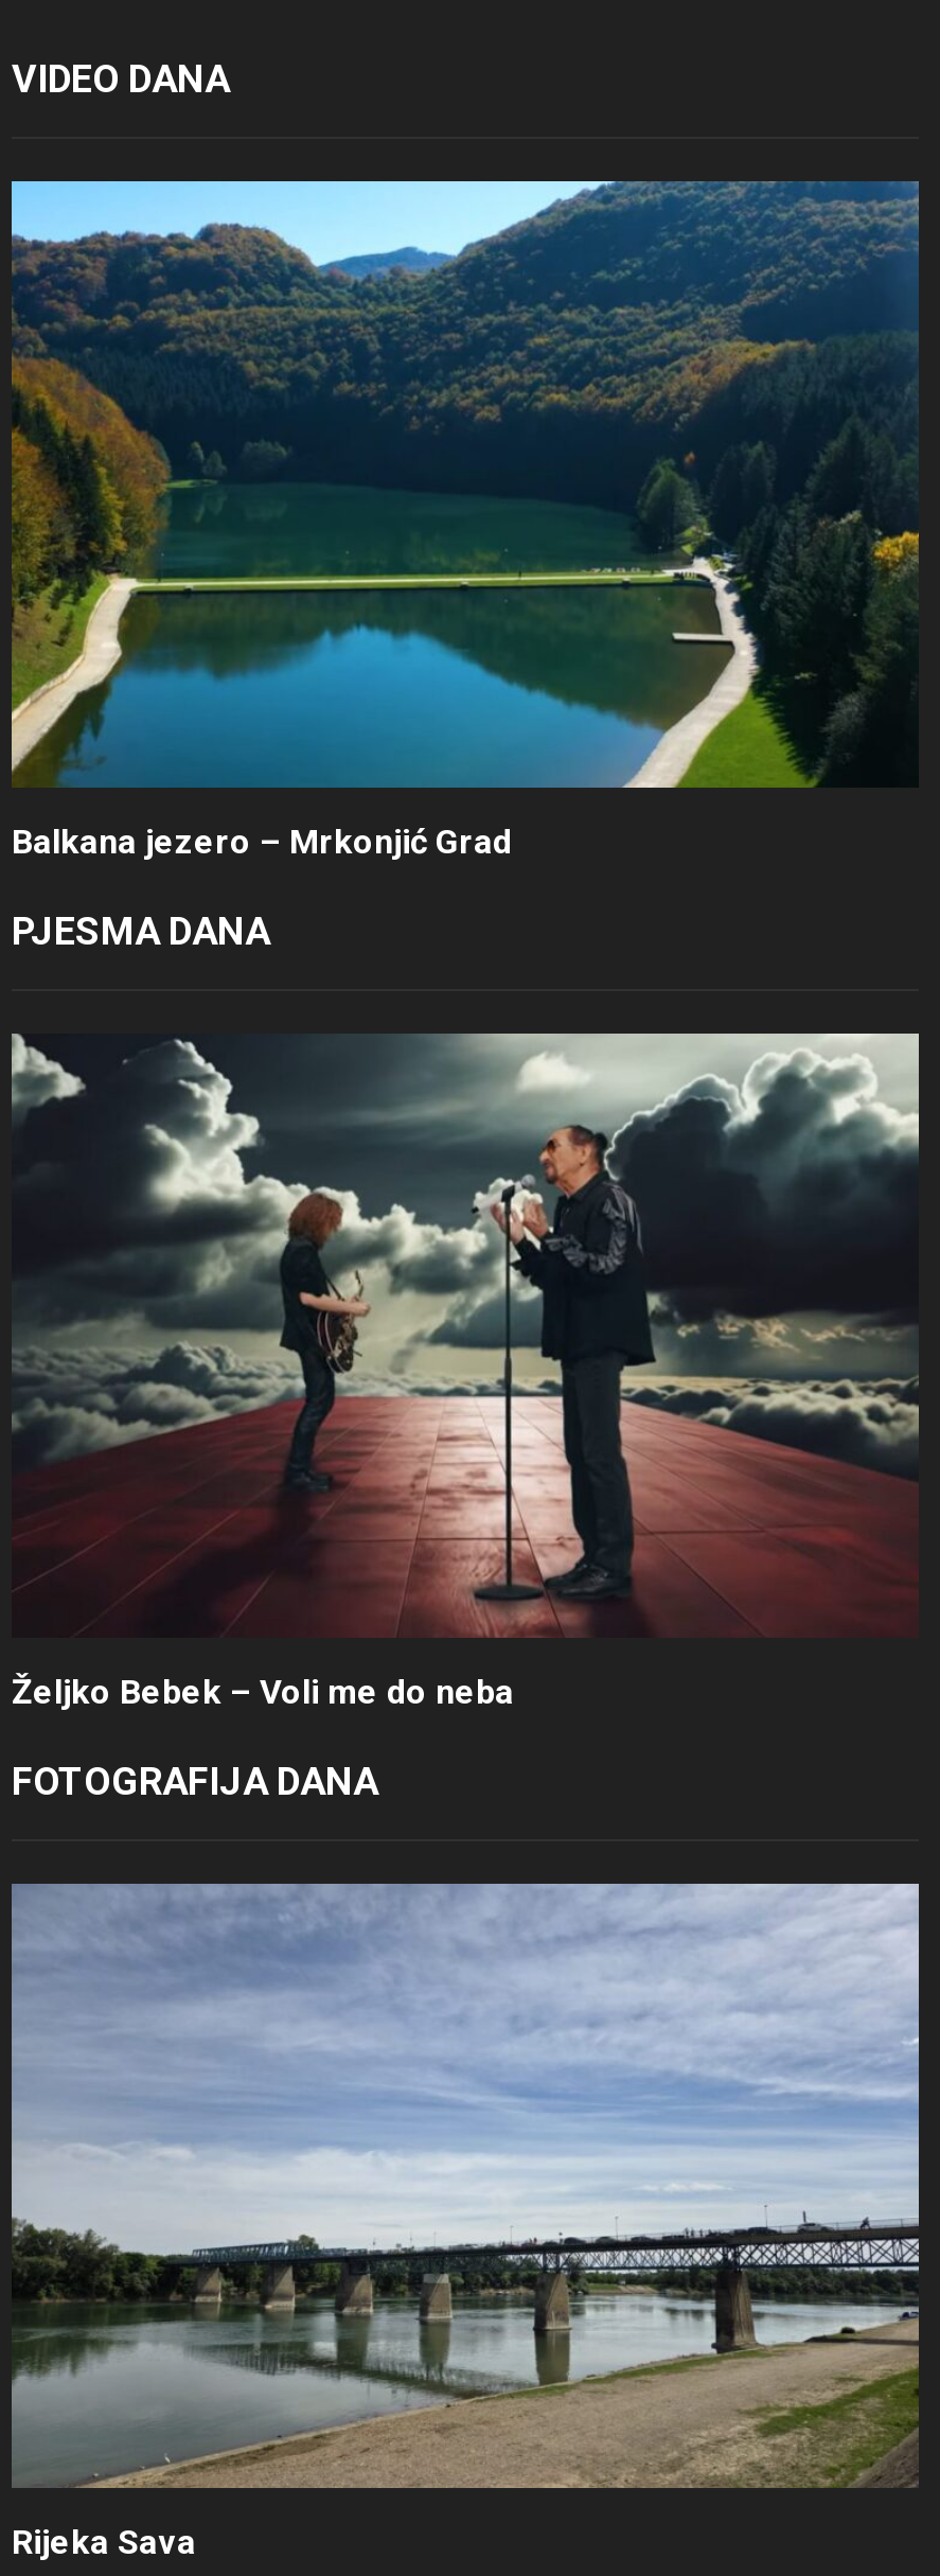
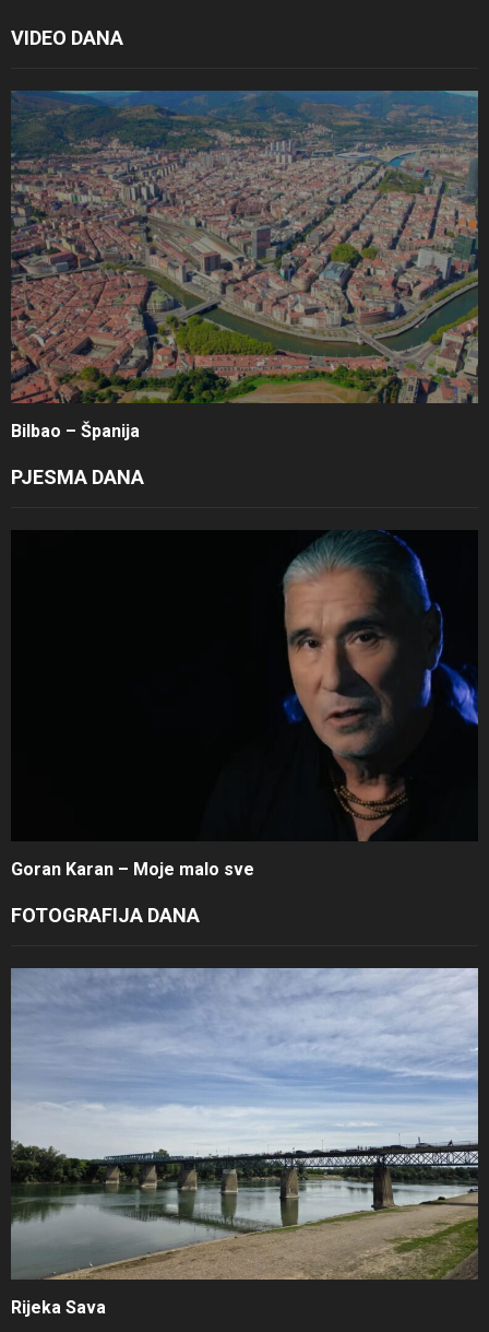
- [image]
- Balkana jezero – Mrkonjić Grad
+ [image]
+ Bilbao – Španija

- [image]
- Željko Bebek – Voli me do neba
+ [image]
+ Goran Karan – Moje malo sve
